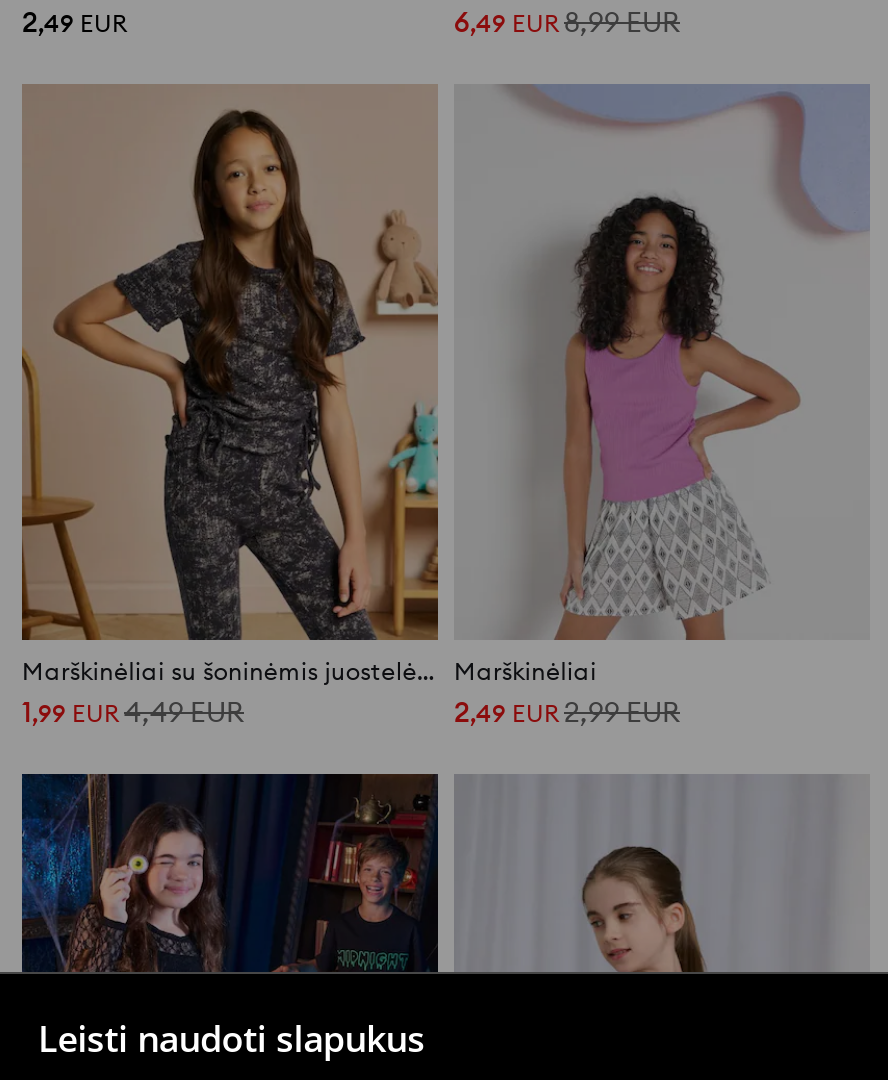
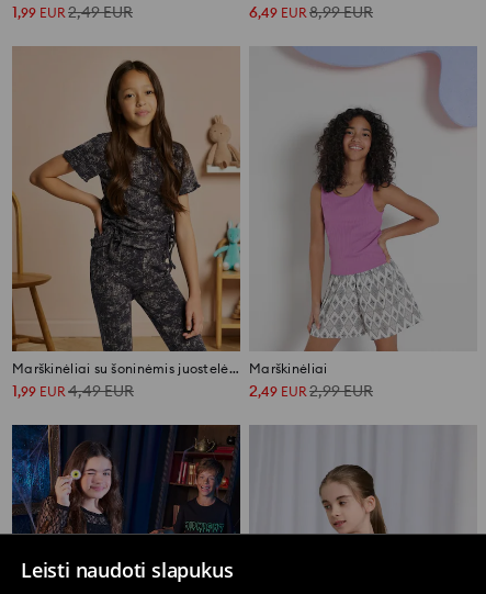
- 2,49 EUR
+ 1,99 EUR 2,49 EUR
